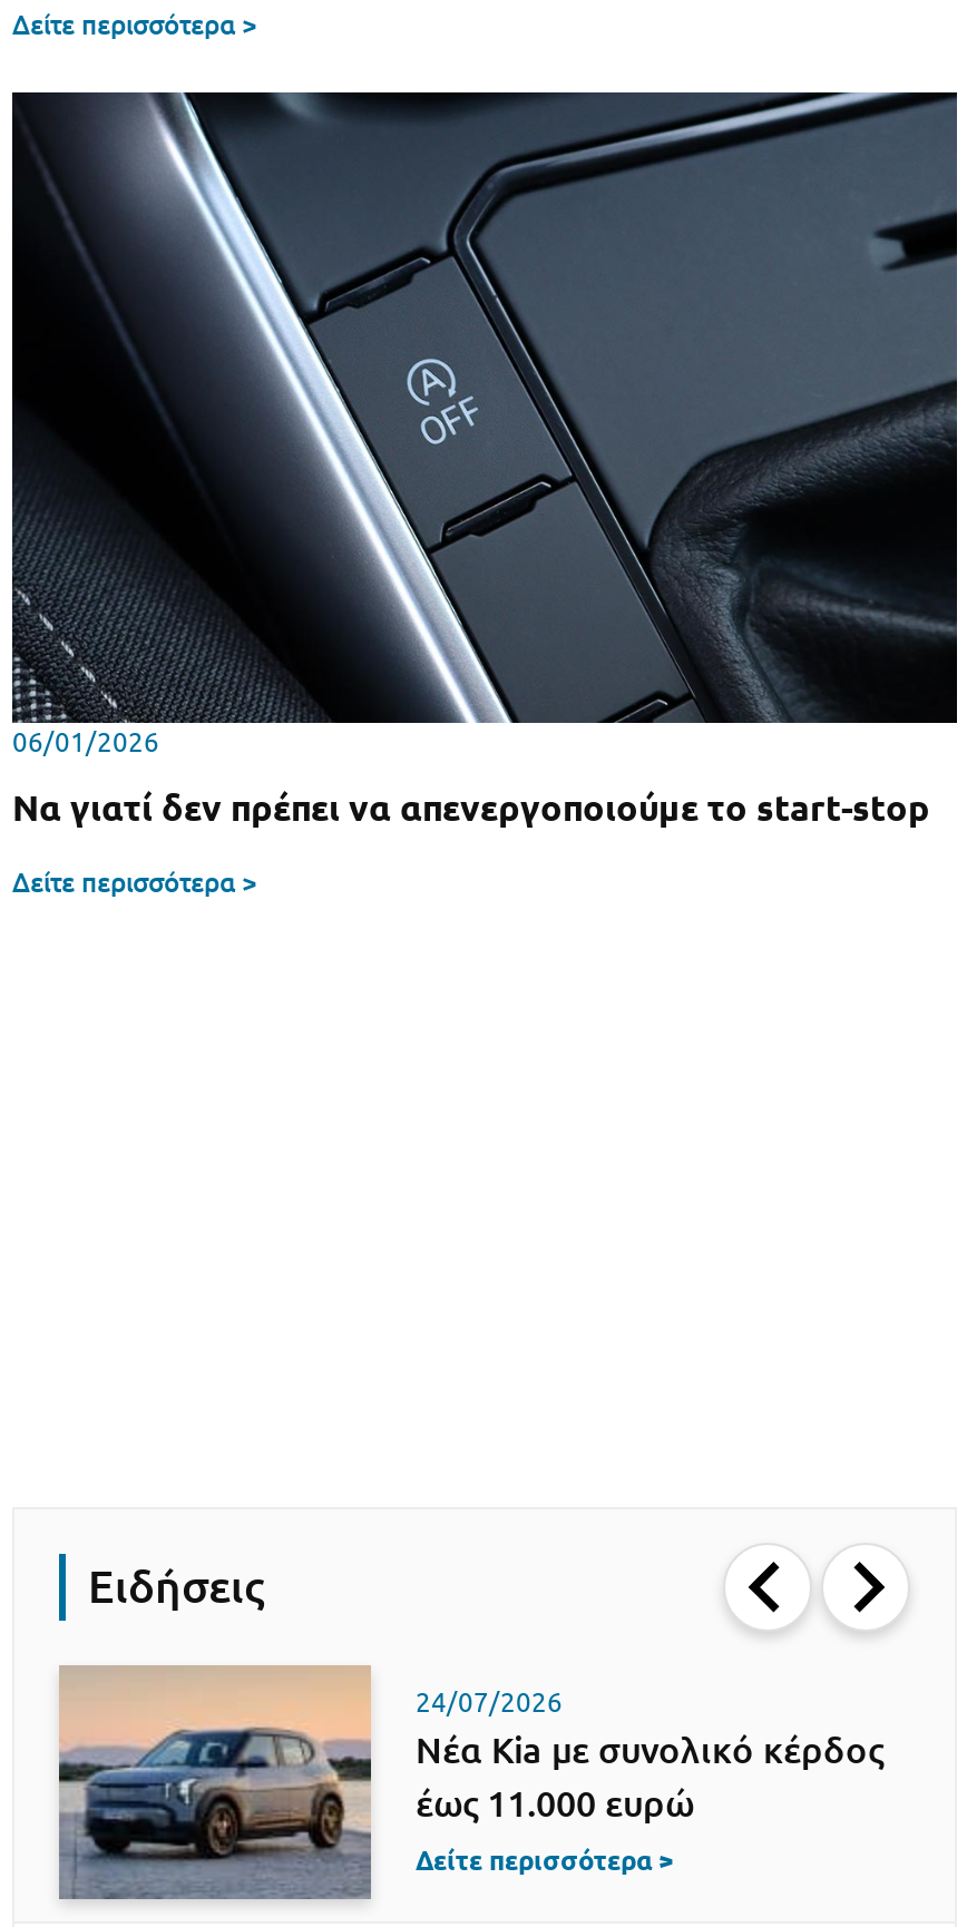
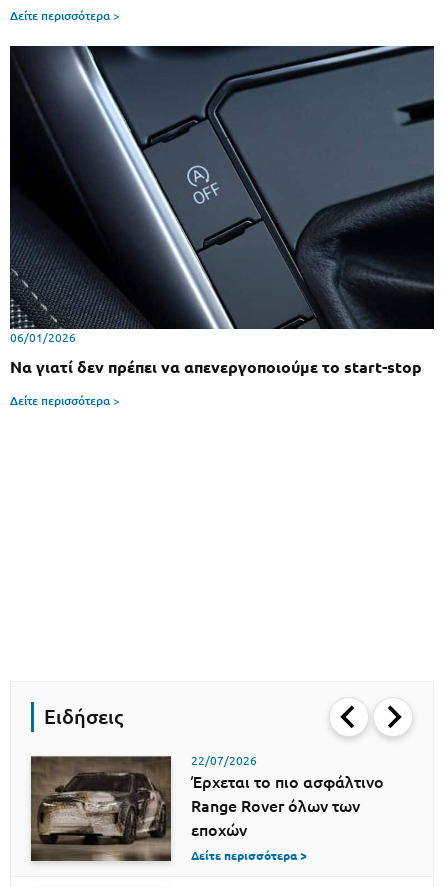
- [image]
- 24/07/2026
- Νέα Kia με συνολικό κέρδος
- έως 11.000 ευρώ
+ [image]
+ 22/07/2026
+ Έρχεται το πιο ασφάλτινο
+ Range Rover όλων των
+ εποχών
